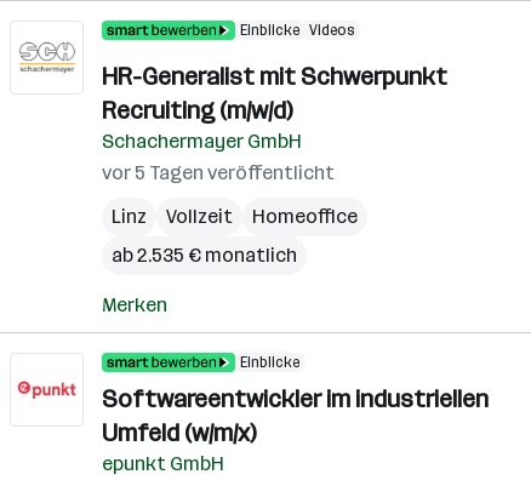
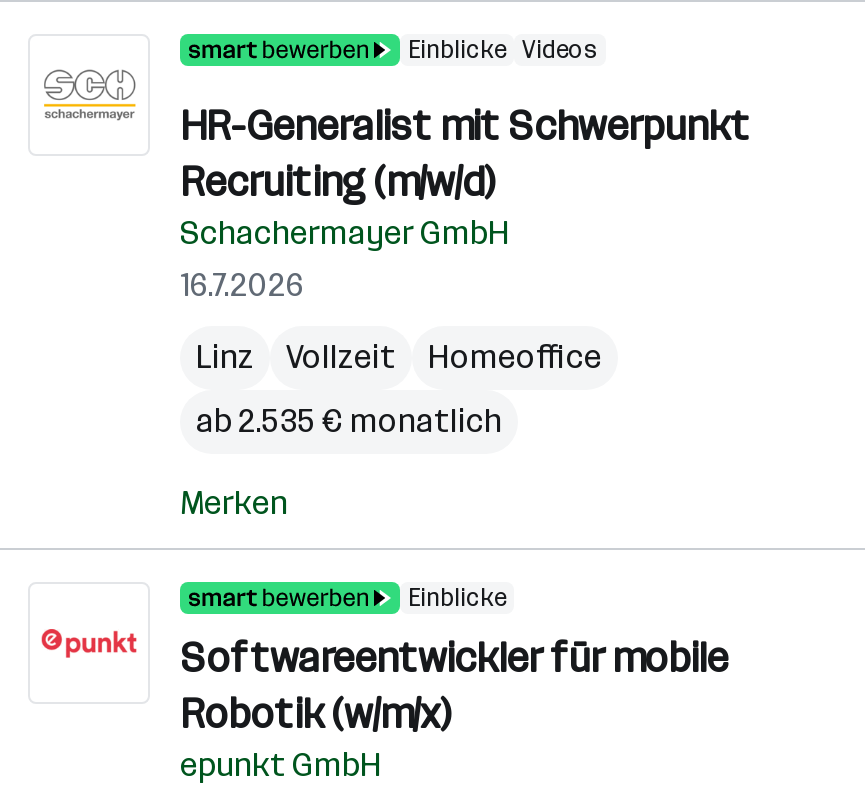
- vor 5 Tagen veröffentlicht
+ 16.7.2026

- Softwareentwickler im industriellen
+ Softwareentwickler für mobile

- Umfeld (w/m/x)
+ Robotik (w/m/x)
